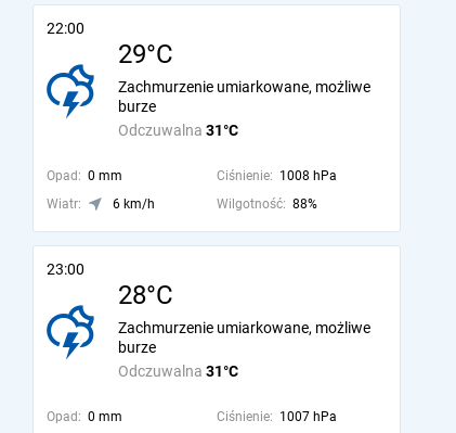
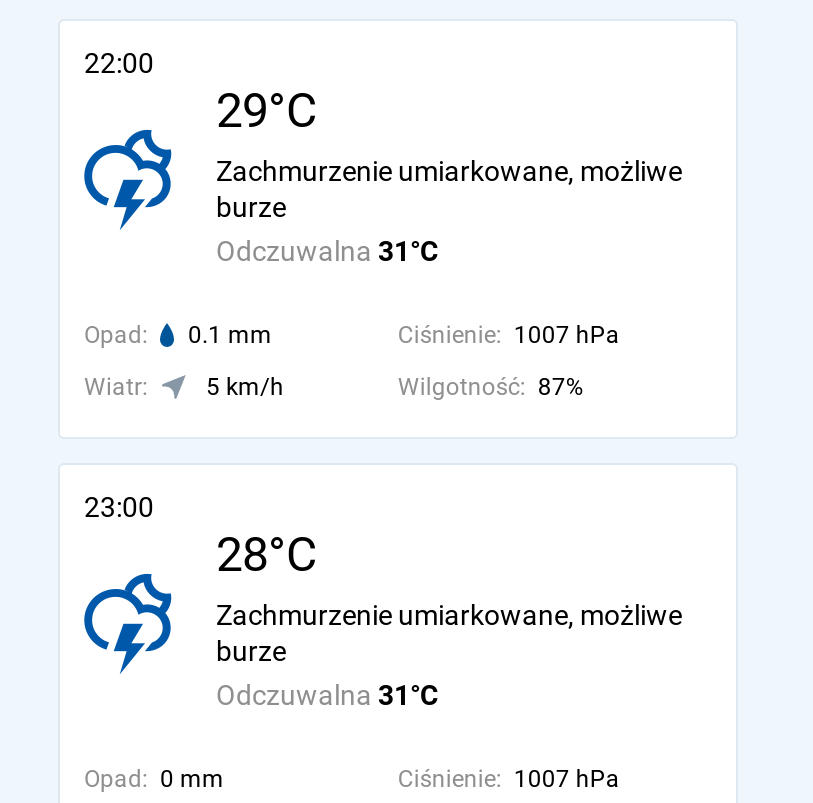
- Opad: 0 mm
- Ciśnienie: 1008 hPa
+ Opad:
+ 0.1 mm
+ Ciśnienie: 1007 hPa

- 6 km/h
+ 5 km/h

- Wilgotność: 88%
+ Wilgotność: 87%
